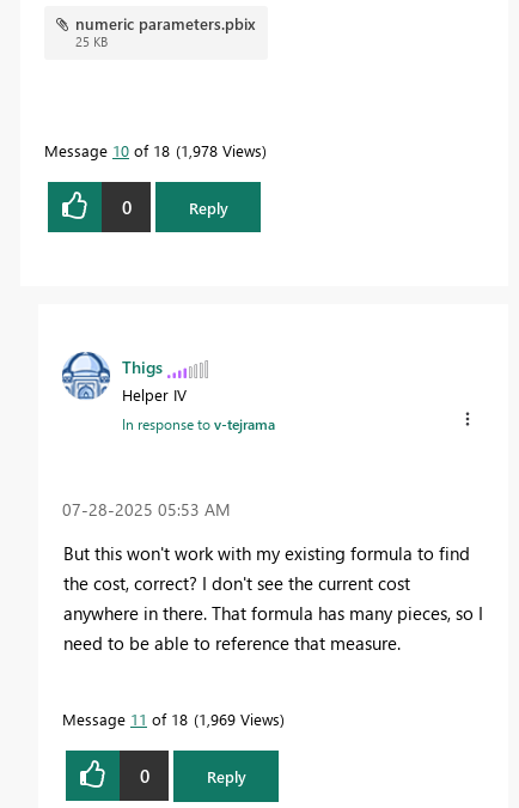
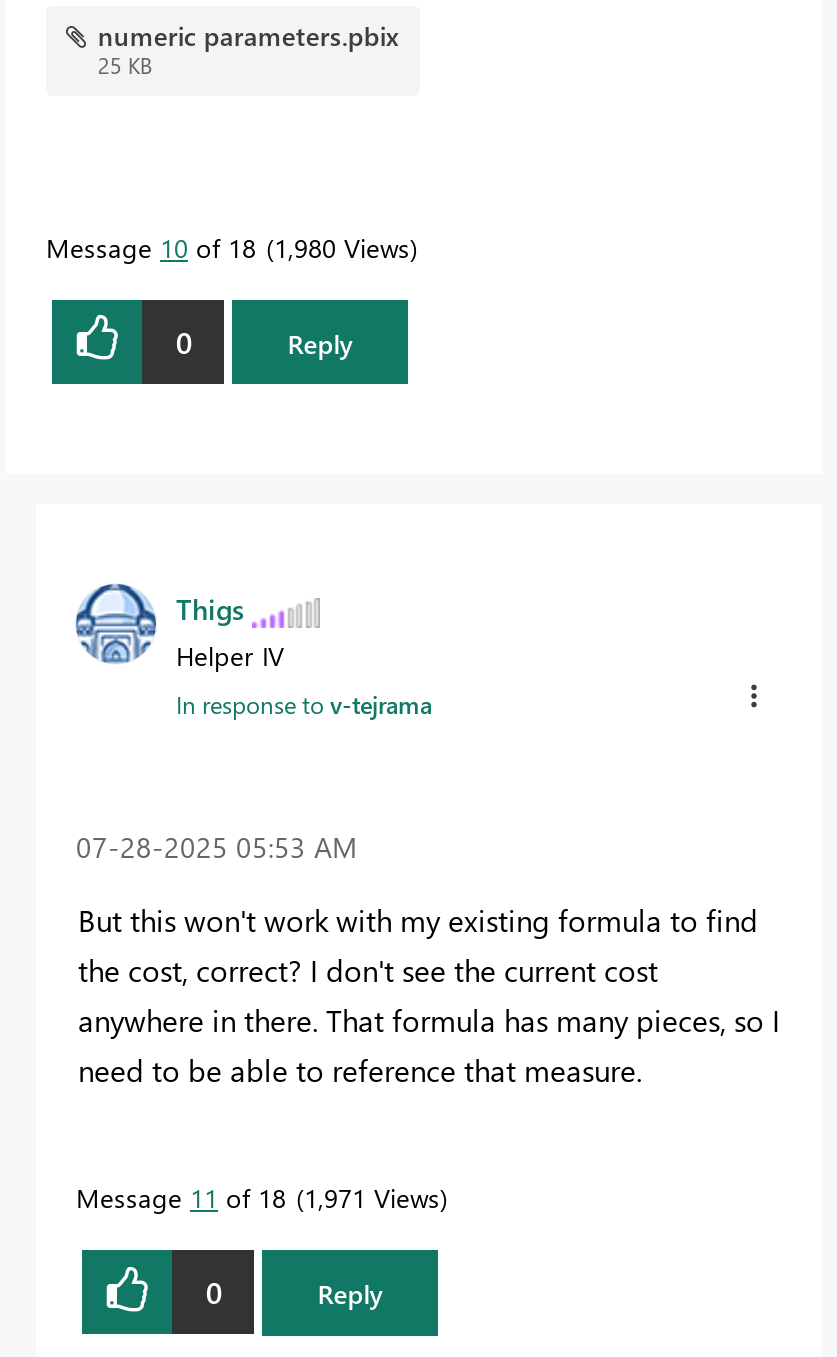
- Message 10 of 18 1,978 Views
+ Message 10 of 18 1,980 Views

- Message 11 of 18 1,969 Views
+ Message 11 of 18 1,971 Views
